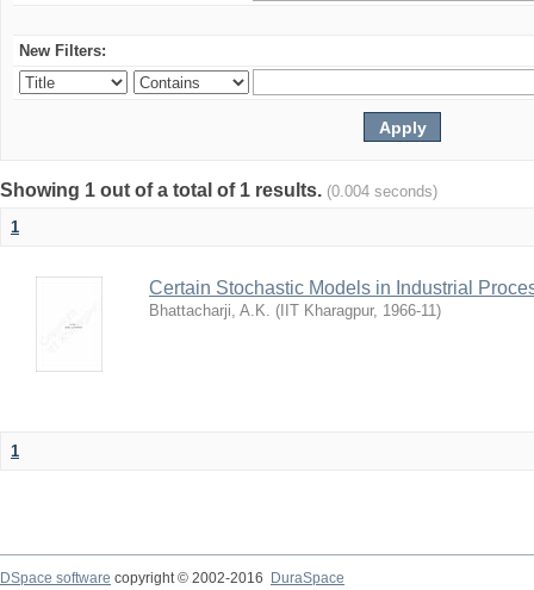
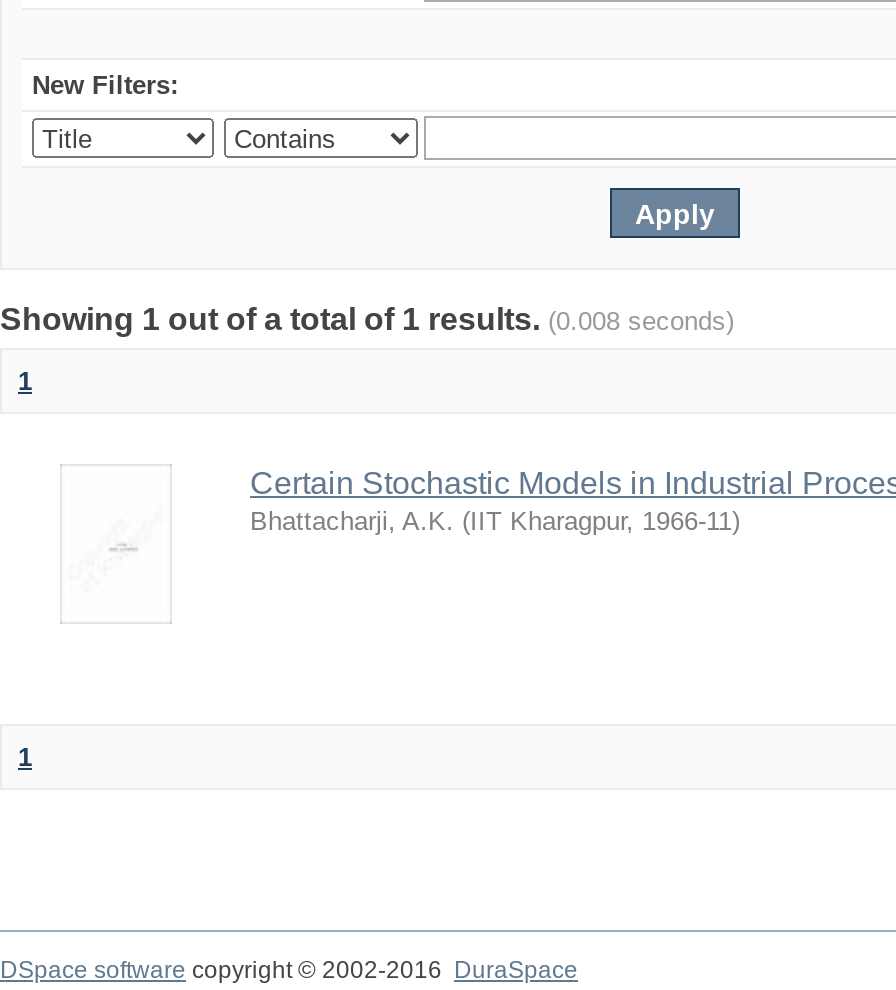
- Showing 1 out of a total of 1 results. (0.004 seconds)
+ Showing 1 out of a total of 1 results. (0.008 seconds)
